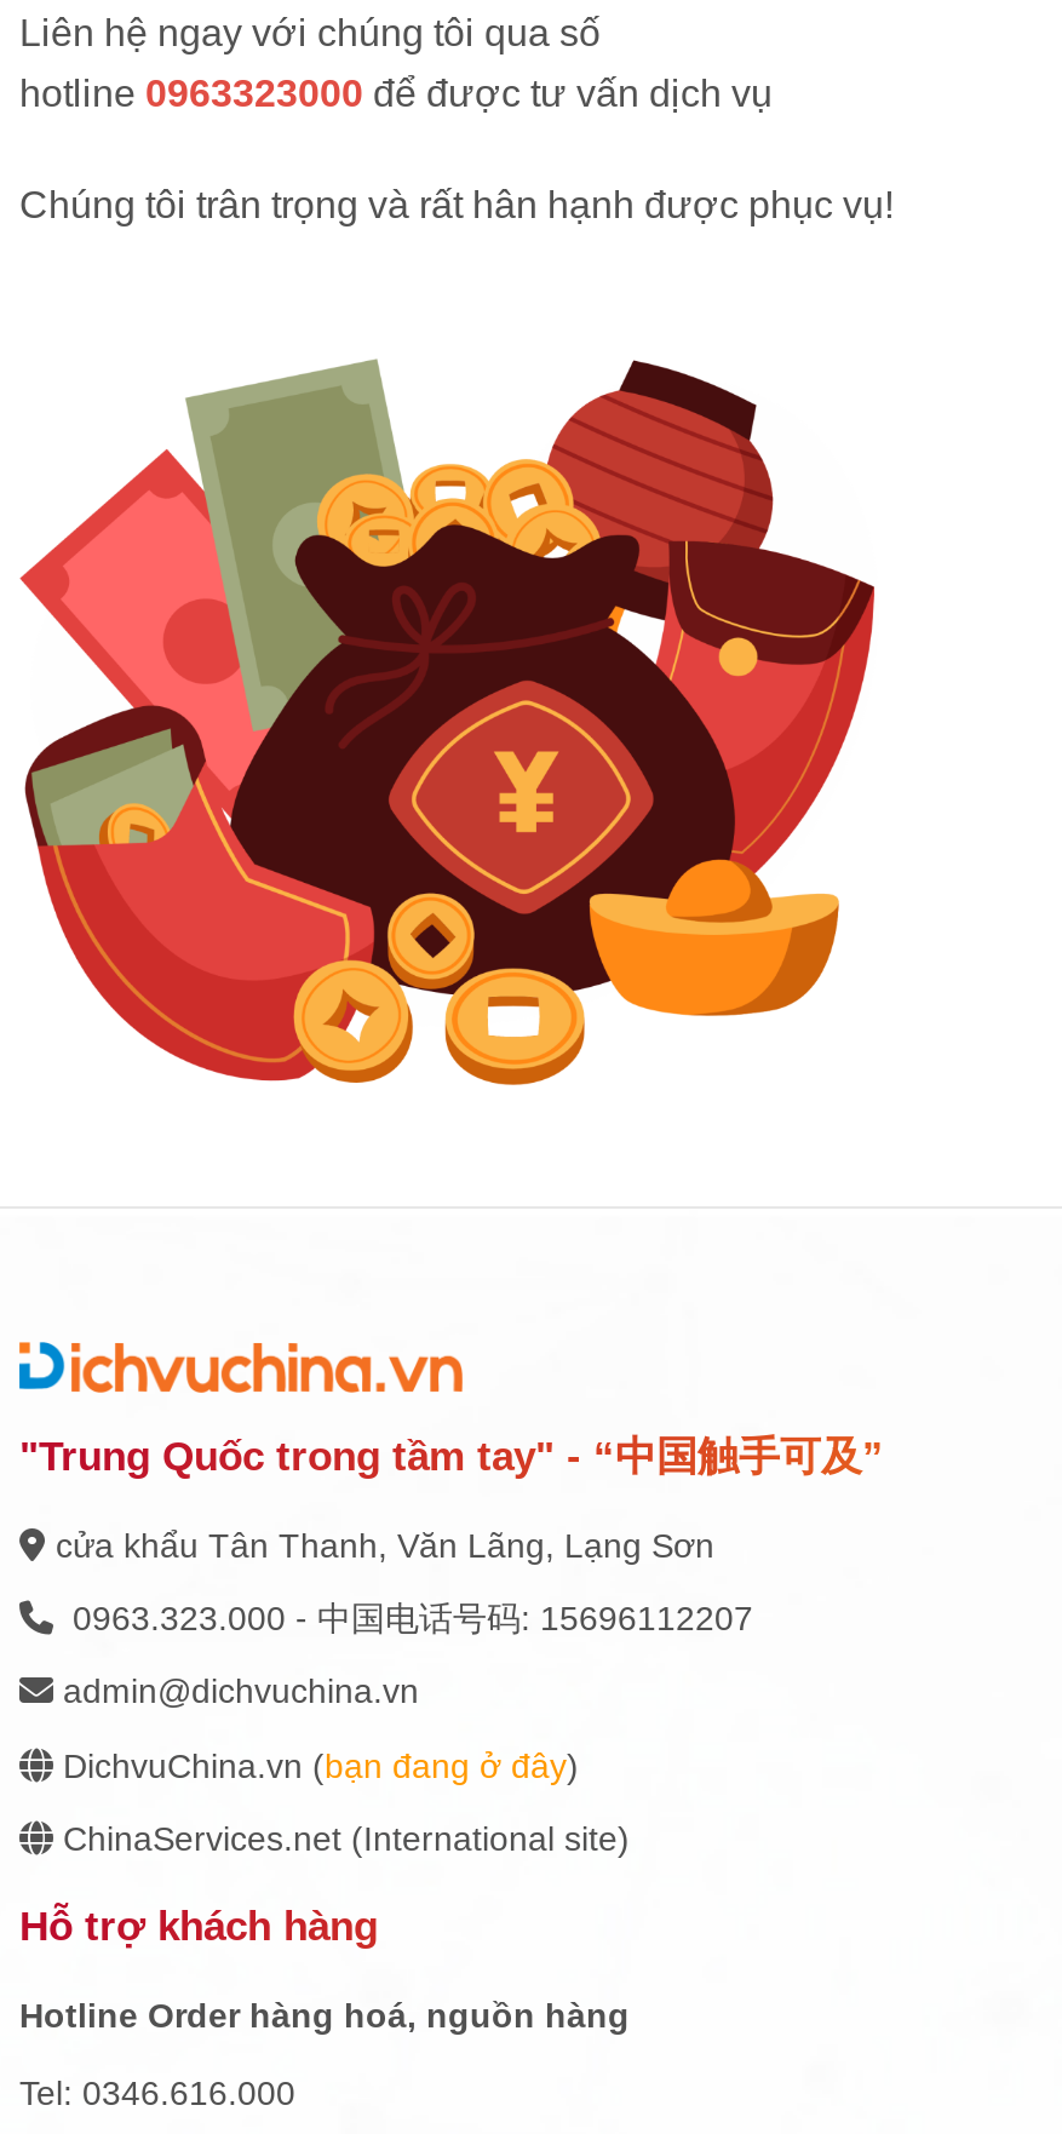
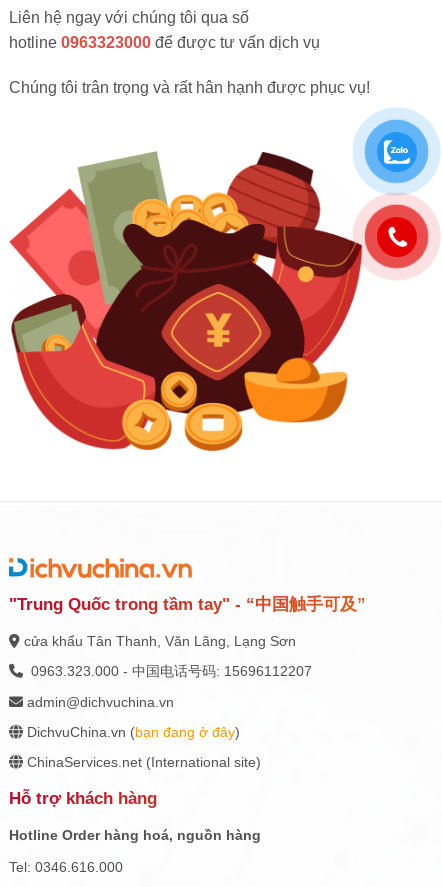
+ [image]
